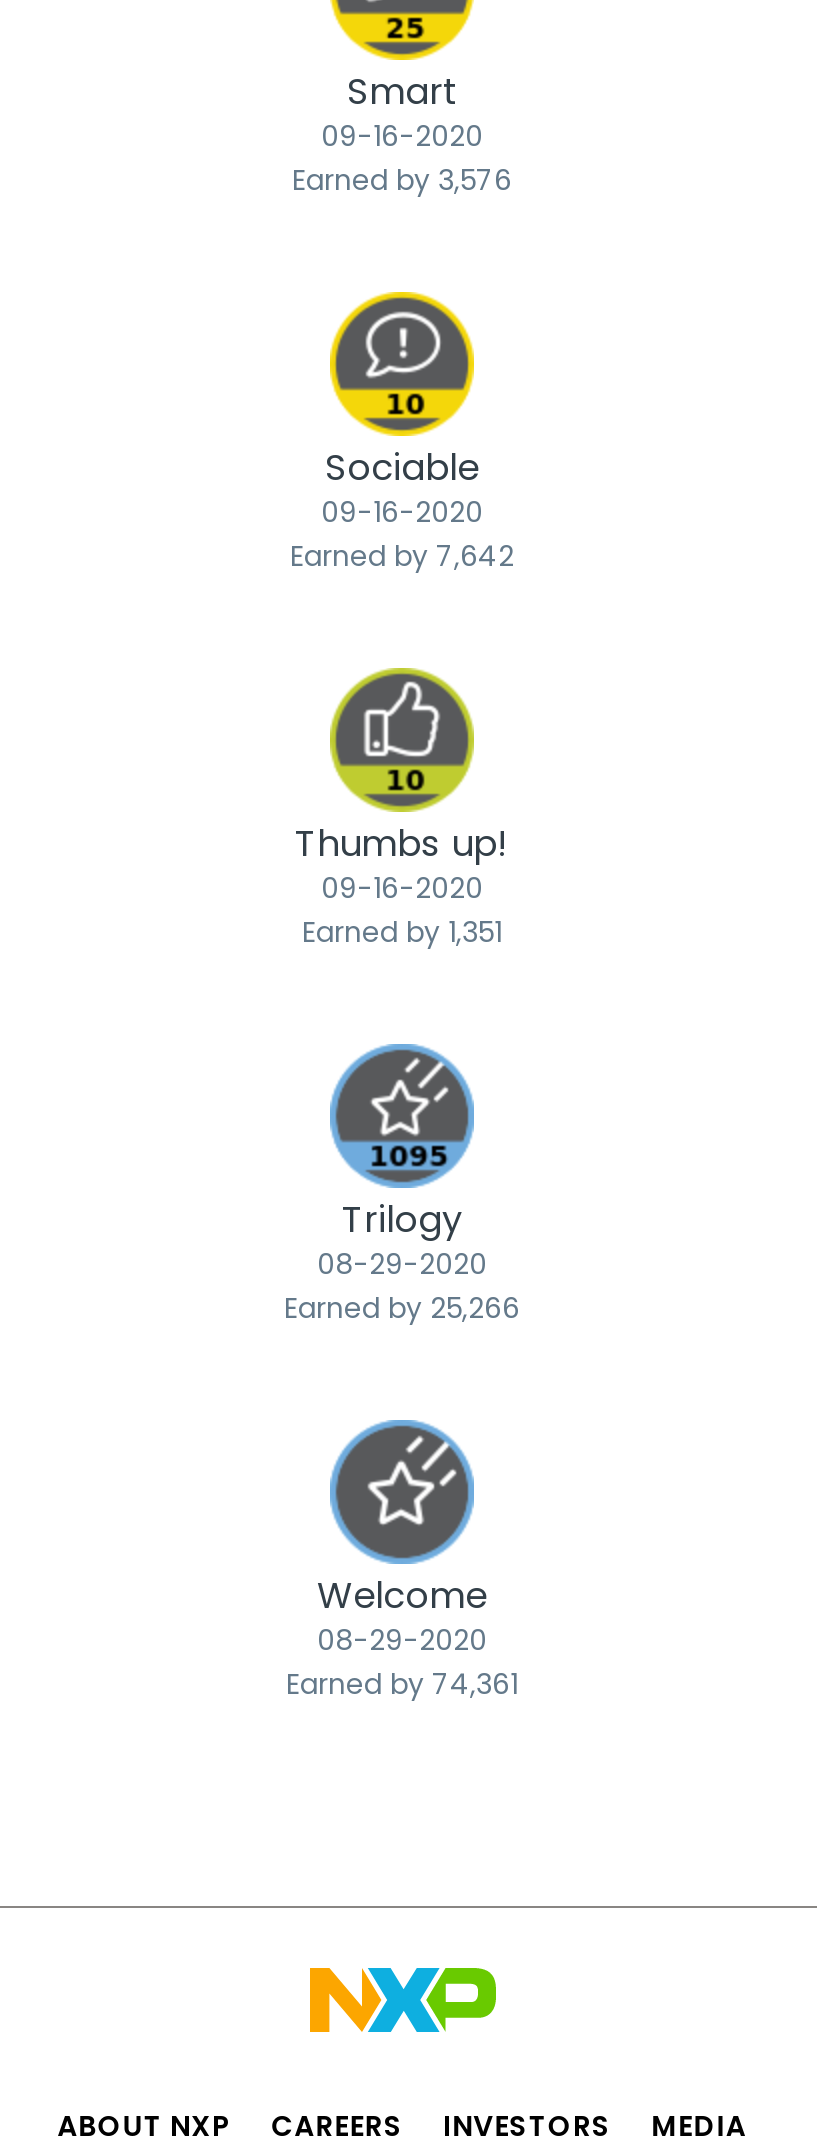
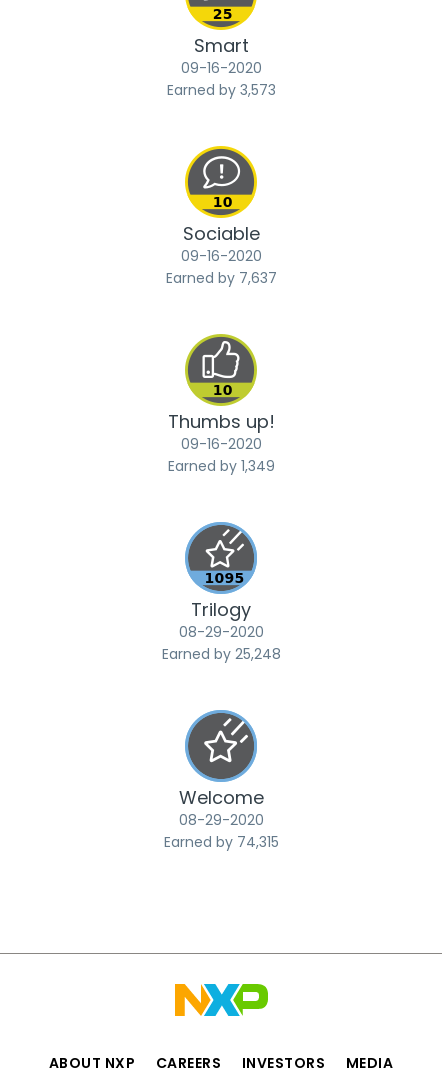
- Earned by 3,576
+ Earned by 3,573

- Earned by 7,642
+ Earned by 7,637

- Earned by 1,351
+ Earned by 1,349

- Earned by 25,266
+ Earned by 25,248

- Earned by 74,361
+ Earned by 74,315
